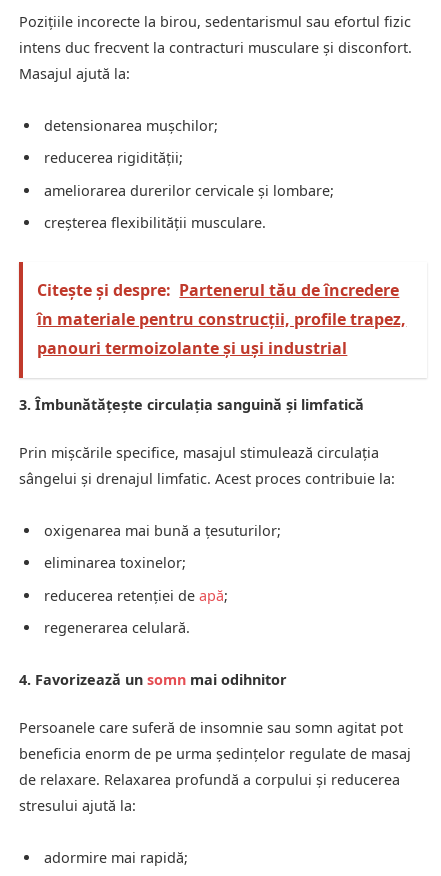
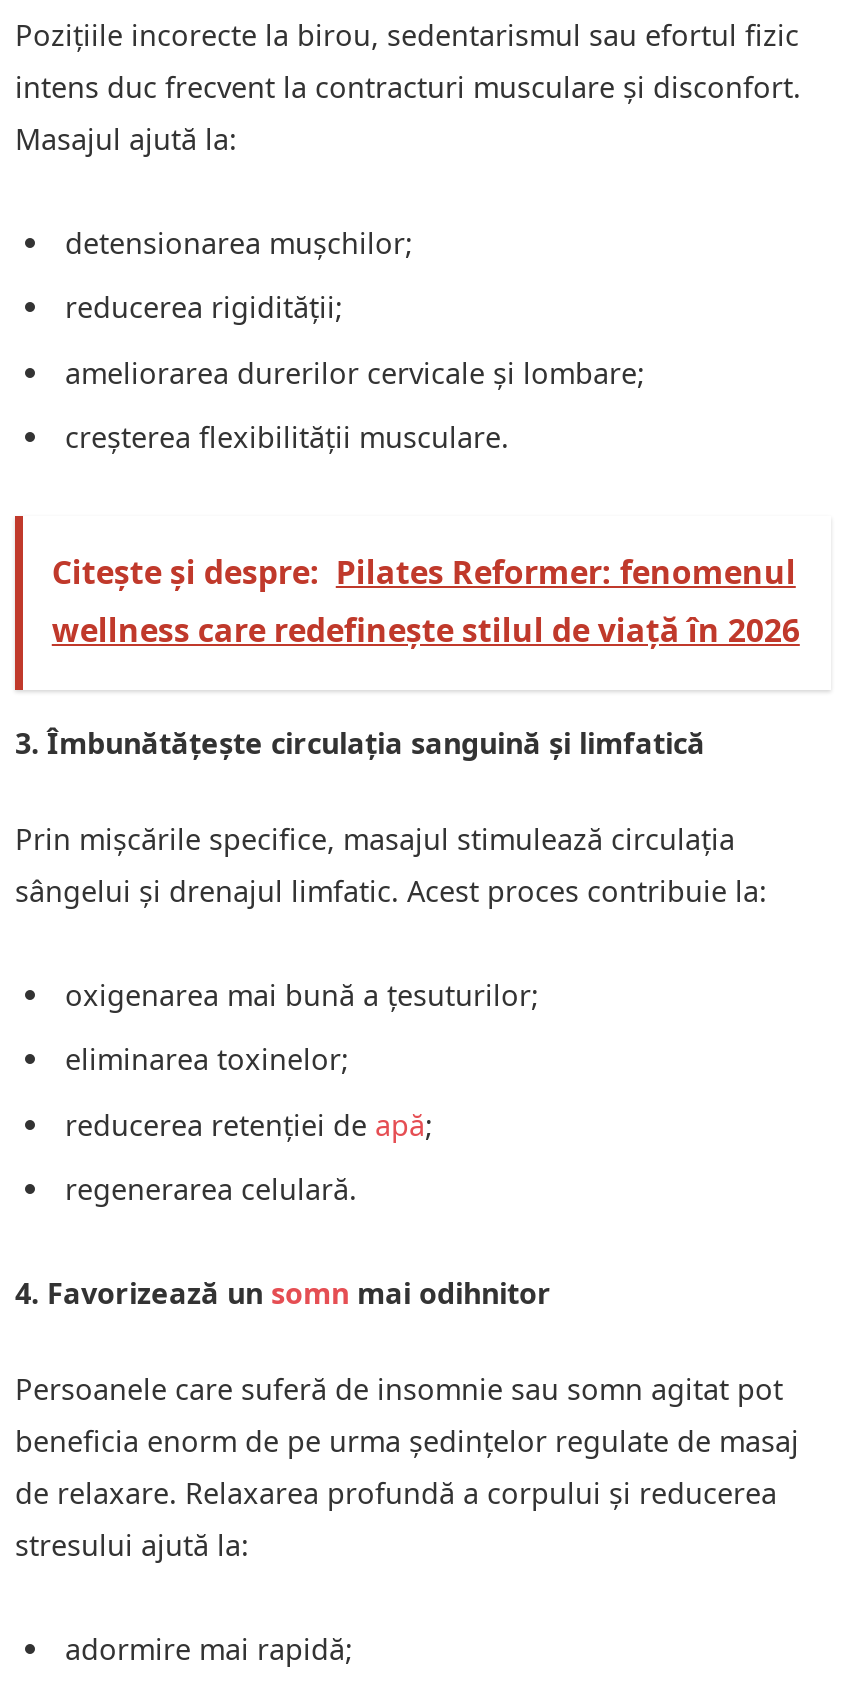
- Citește și despre: Partenerul tău de încredere
- în materiale pentru construcții, profile trapez,
- panouri termoizolante și uși industrial
+ Citește și despre: Pilates Reformer: fenomenul
+ wellness care redefinește stilul de viață în 2026
